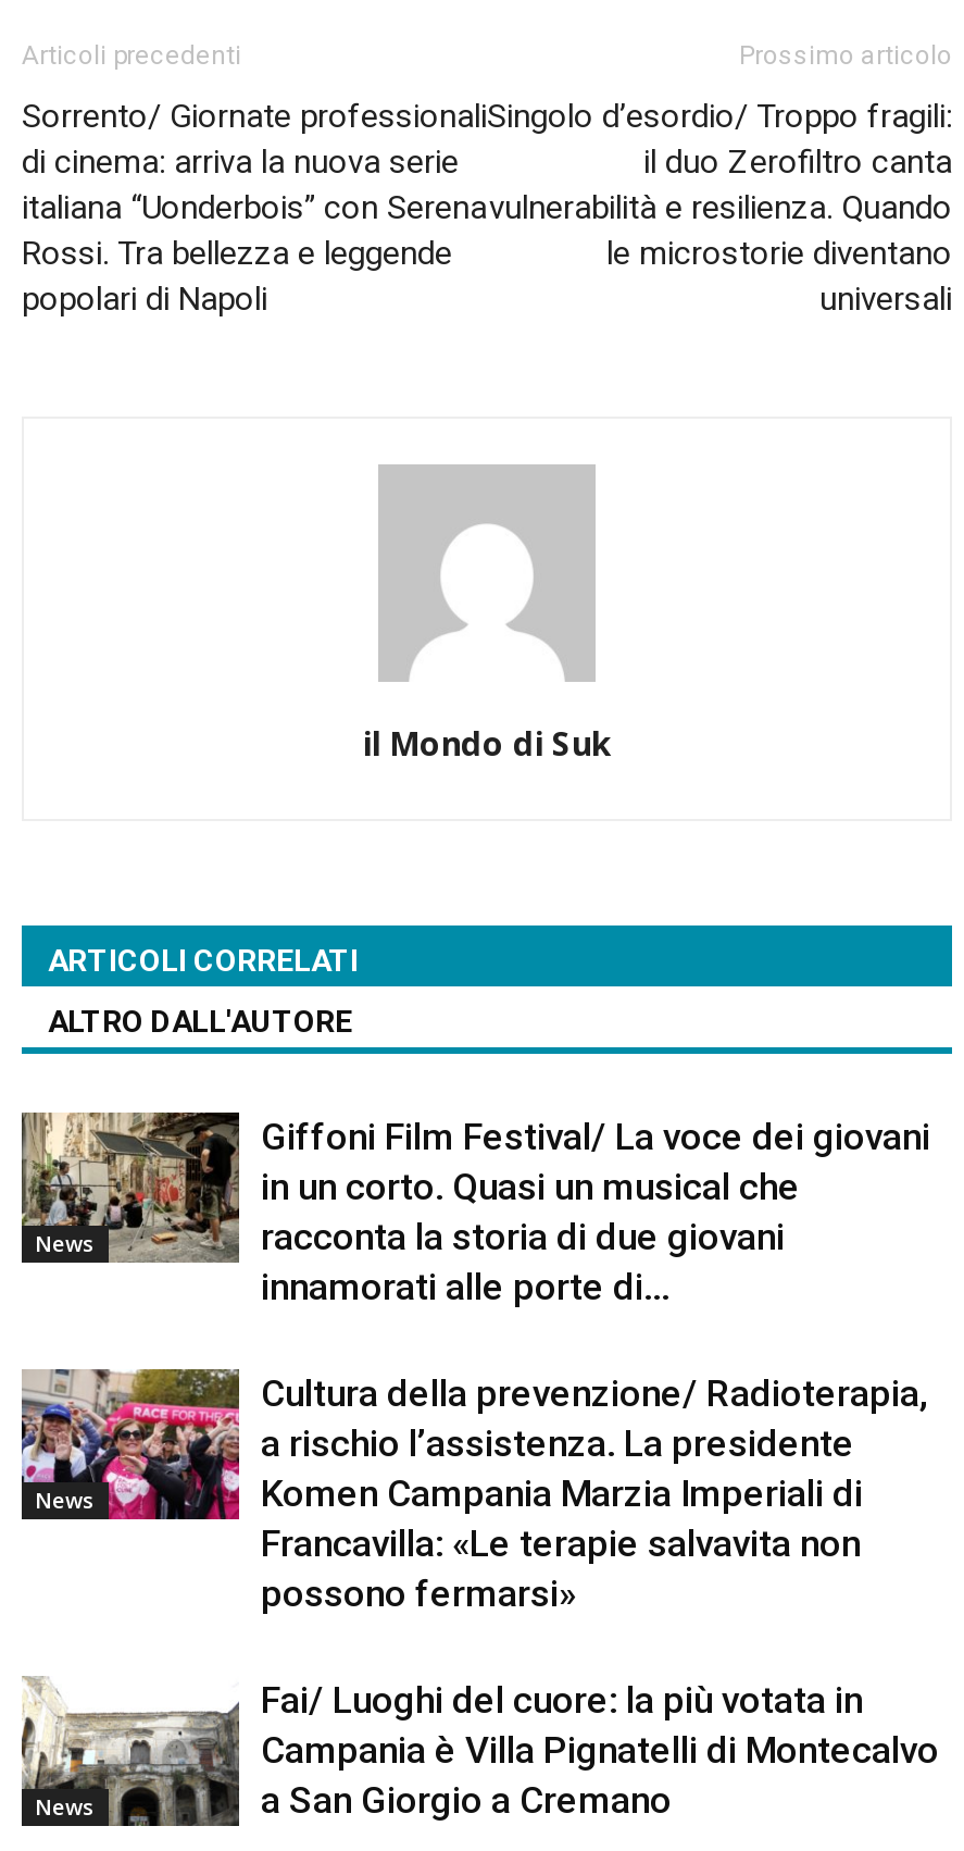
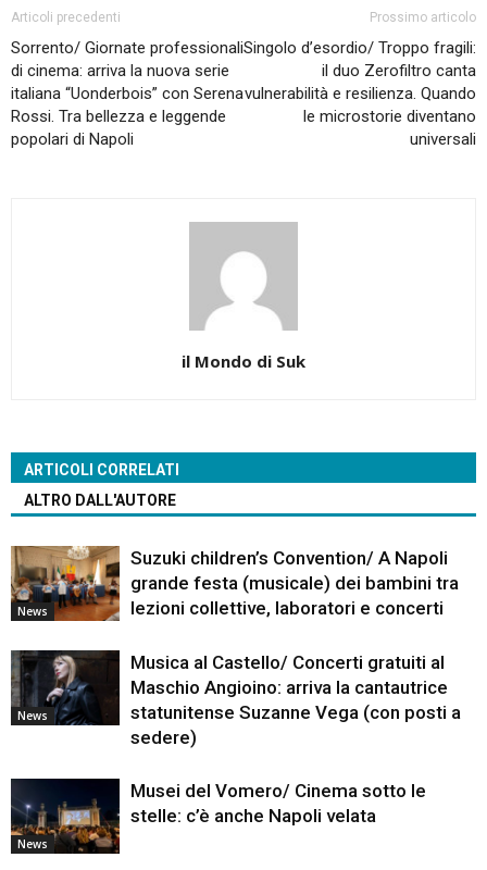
- [image]
- Giffoni Film Festival/ La voce dei giovani
- in un corto. Quasi un musical che
- racconta la storia di due giovani
- innamorati alle porte di...
+ [image]
+ Suzuki children’s Convention/ A Napoli
+ grande festa (musicale) dei bambini tra
+ lezioni collettive, laboratori e concerti

- [image]
- Cultura della prevenzione/ Radioterapia,
- a rischio l’assistenza. La presidente
- Komen Campania Marzia Imperiali di
- Francavilla: «Le terapie salvavita non
- possono fermarsi»
+ [image]
+ Musica al Castello/ Concerti gratuiti al
+ Maschio Angioino: arriva la cantautrice
+ statunitense Suzanne Vega (con posti a
+ sedere)

- [image]
- Fai/ Luoghi del cuore: la più votata in
- Campania è Villa Pignatelli di Montecalvo
- a San Giorgio a Cremano
+ [image]
+ Musei del Vomero/ Cinema sotto le
+ stelle: c’è anche Napoli velata
